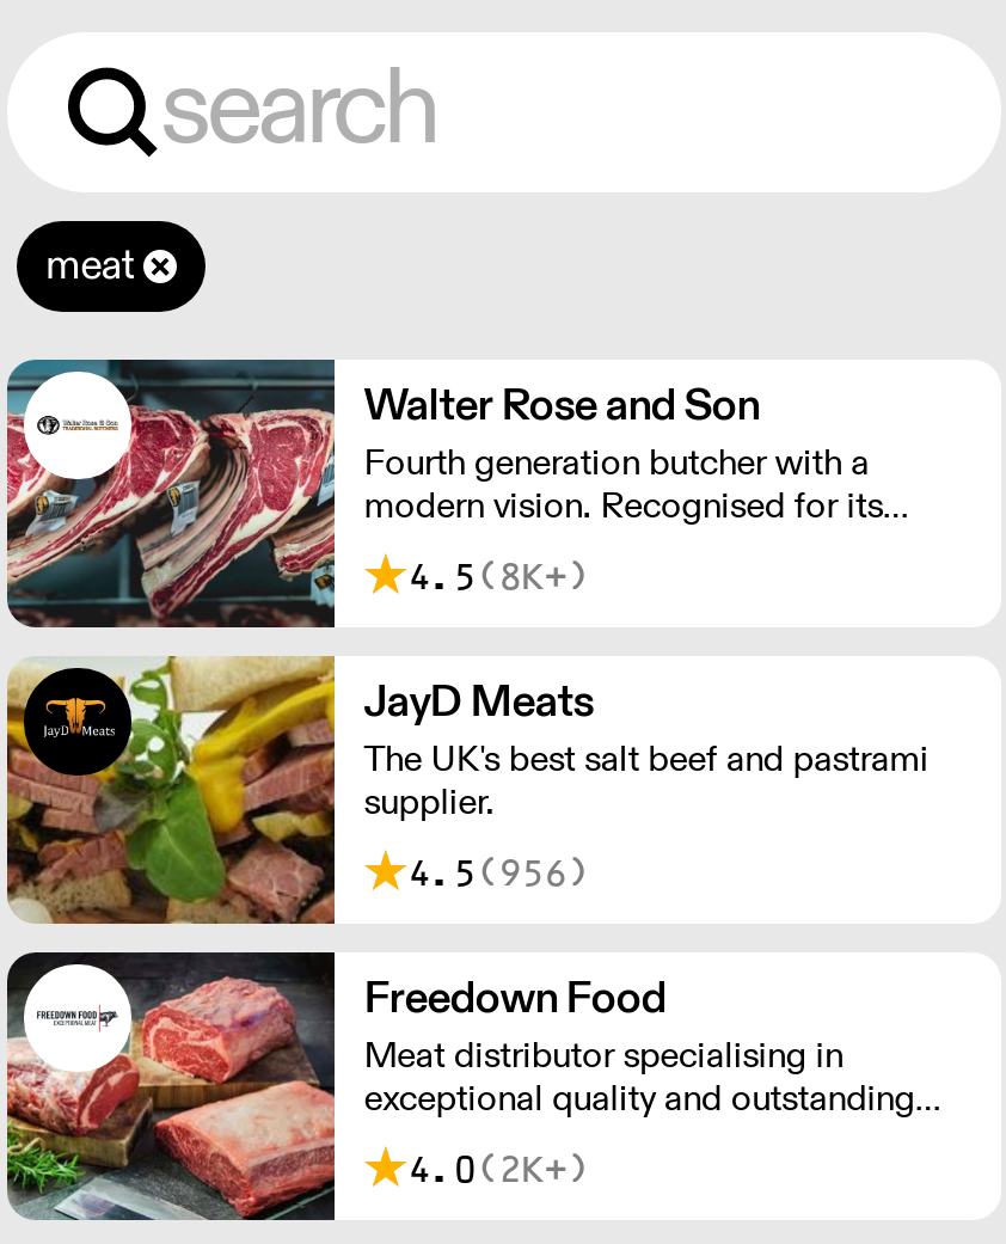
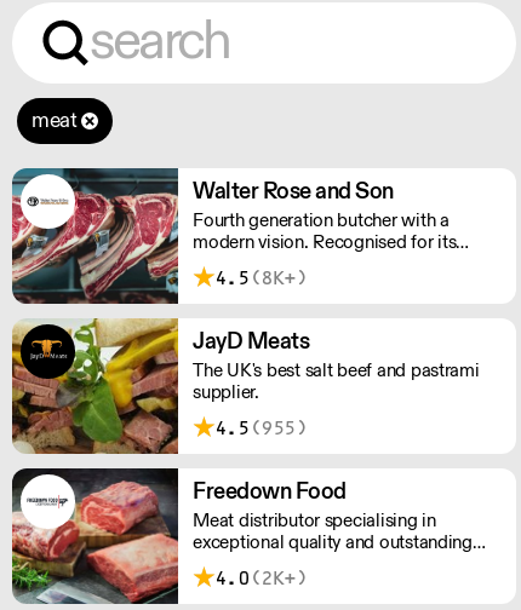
- 4.5 (956)
+ 4.5 (955)
